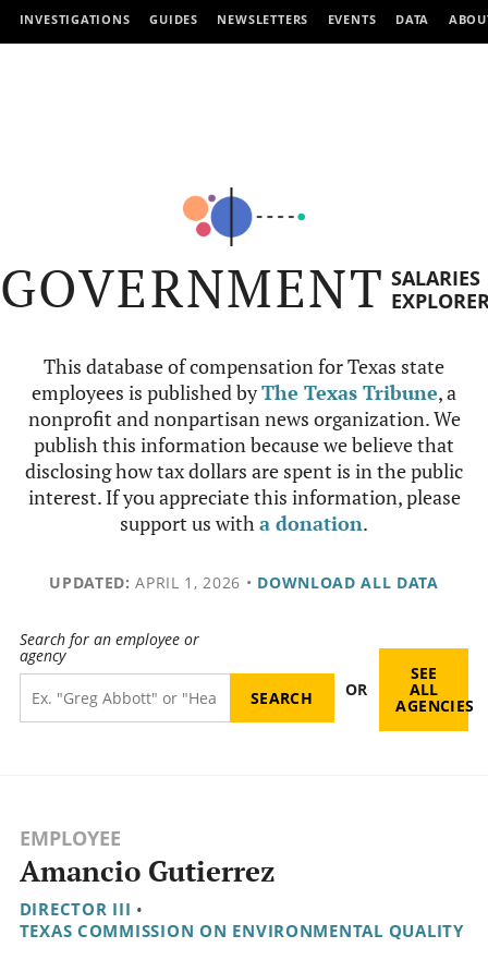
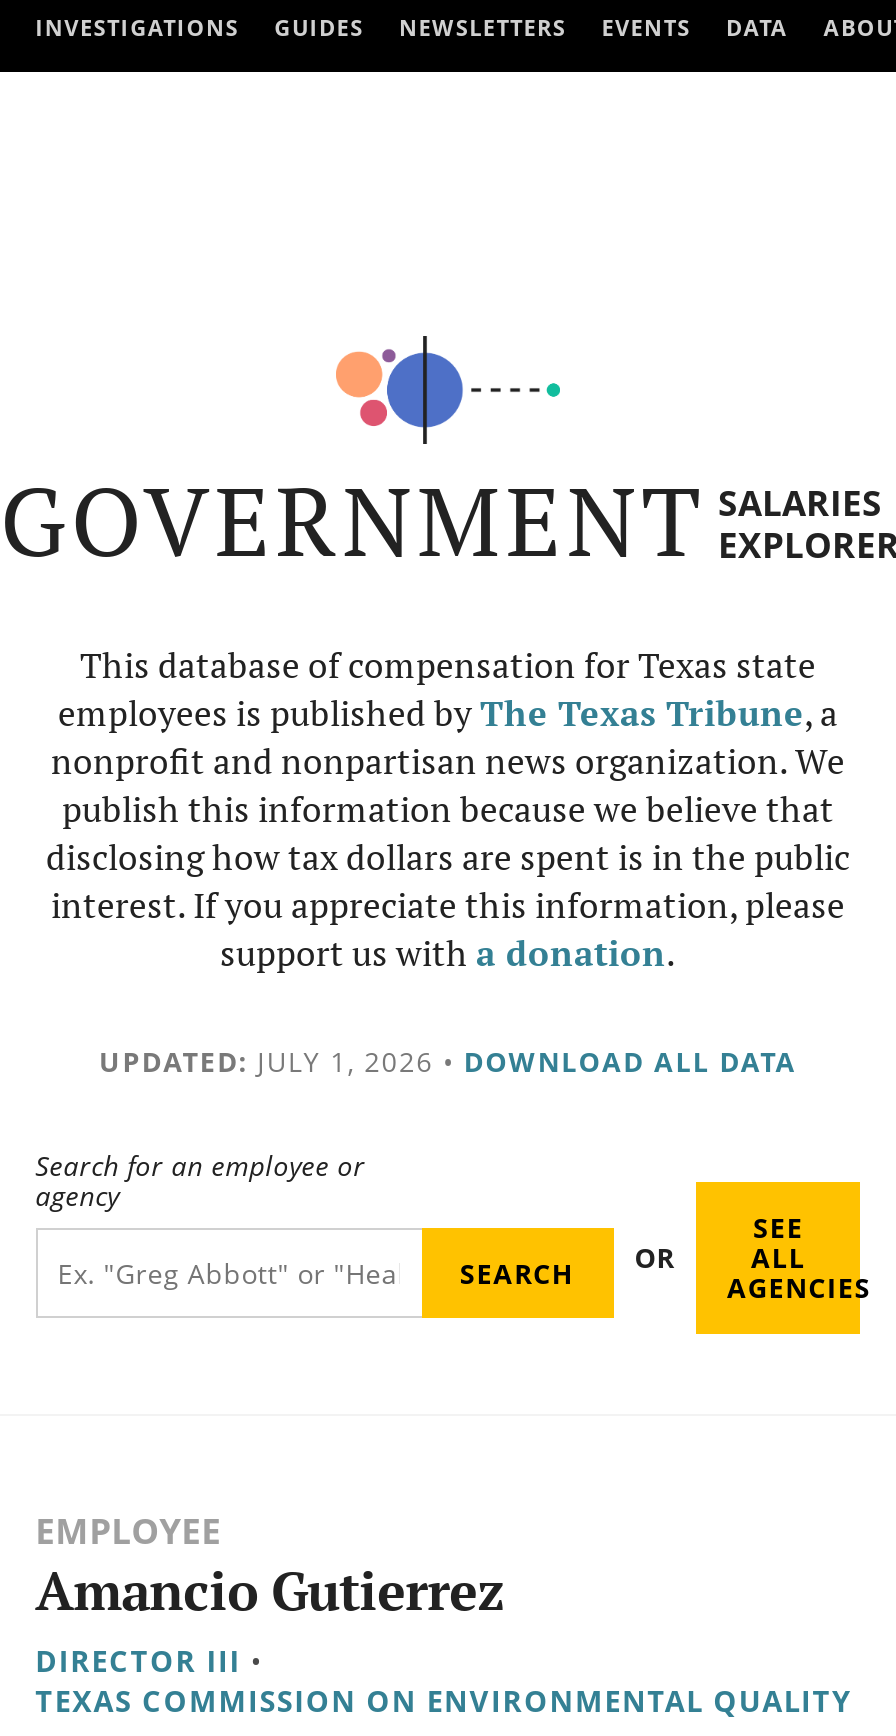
- UPDATED: APRIL 1, 2026 • DOWNLOAD ALL DATA
+ UPDATED: JULY 1, 2026 • DOWNLOAD ALL DATA
